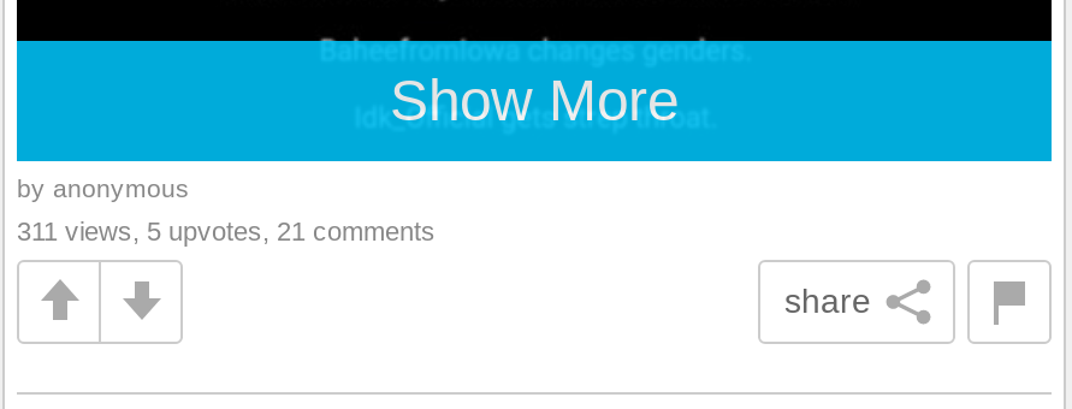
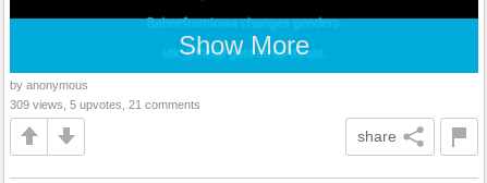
- 311 views, 5 upvotes, 21 comments
+ 309 views, 5 upvotes, 21 comments
